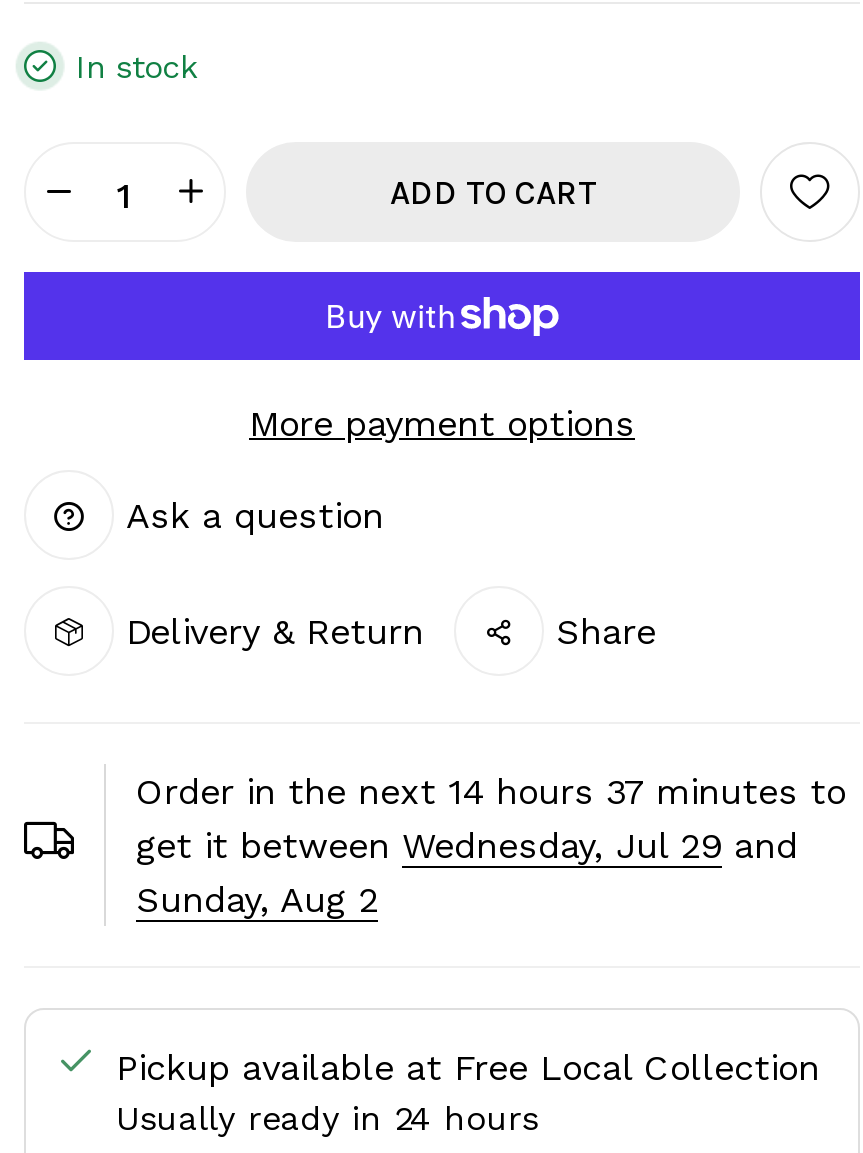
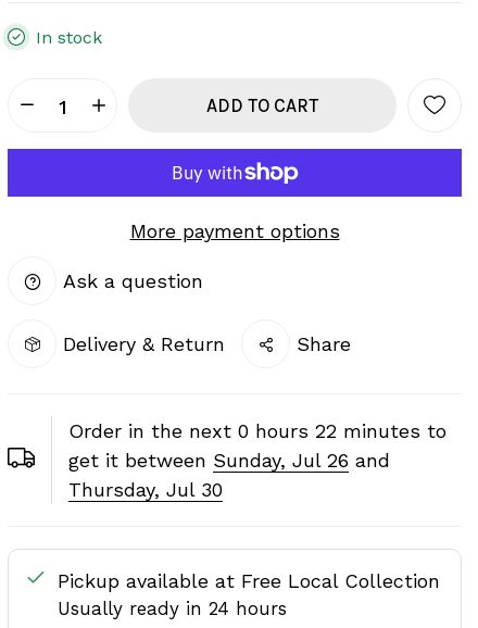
- Order in the next 14 hours 37 minutes to
- get it between Wednesday, Jul 29 and
- Sunday, Aug 2
+ Order in the next 0 hours 22 minutes to
+ get it between Sunday, Jul 26 and
+ Thursday, Jul 30
